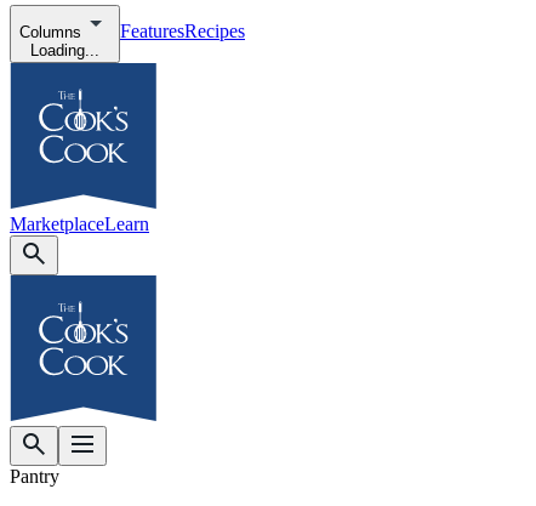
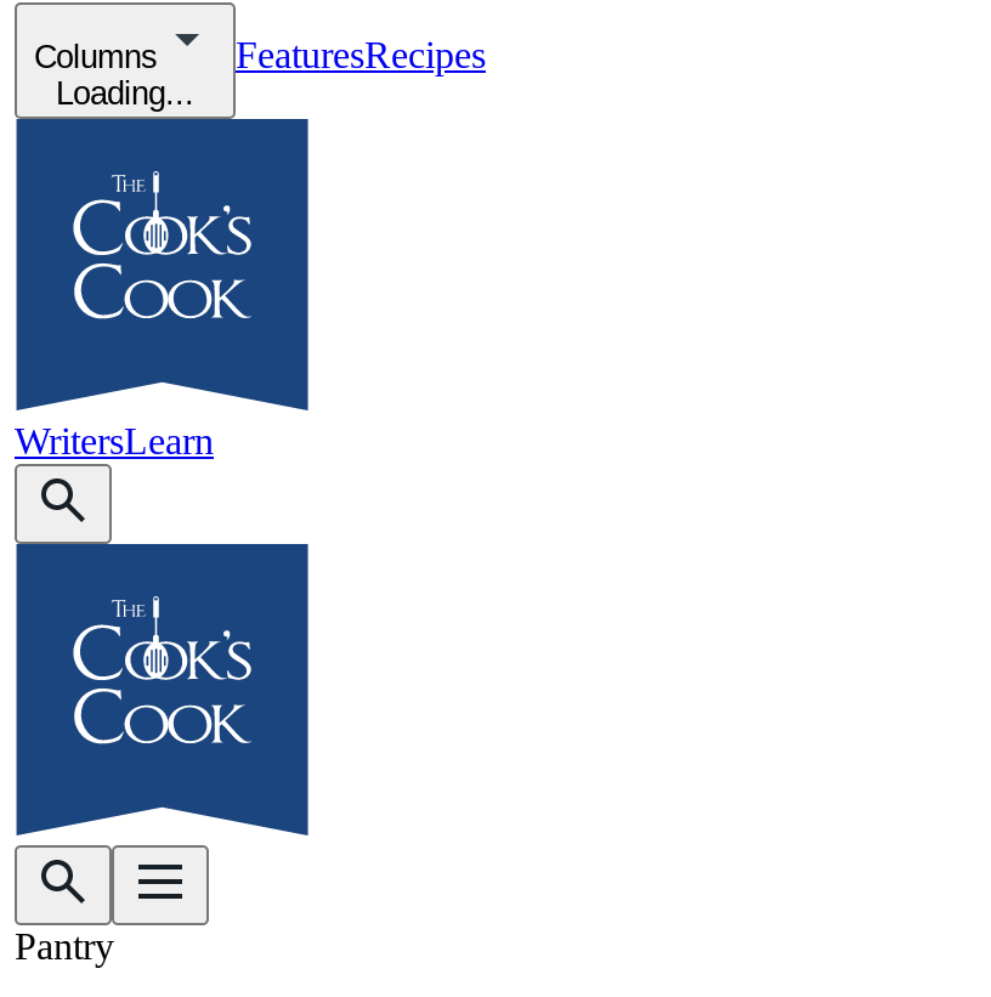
- MarketplaceLearn
+ WritersLearn
